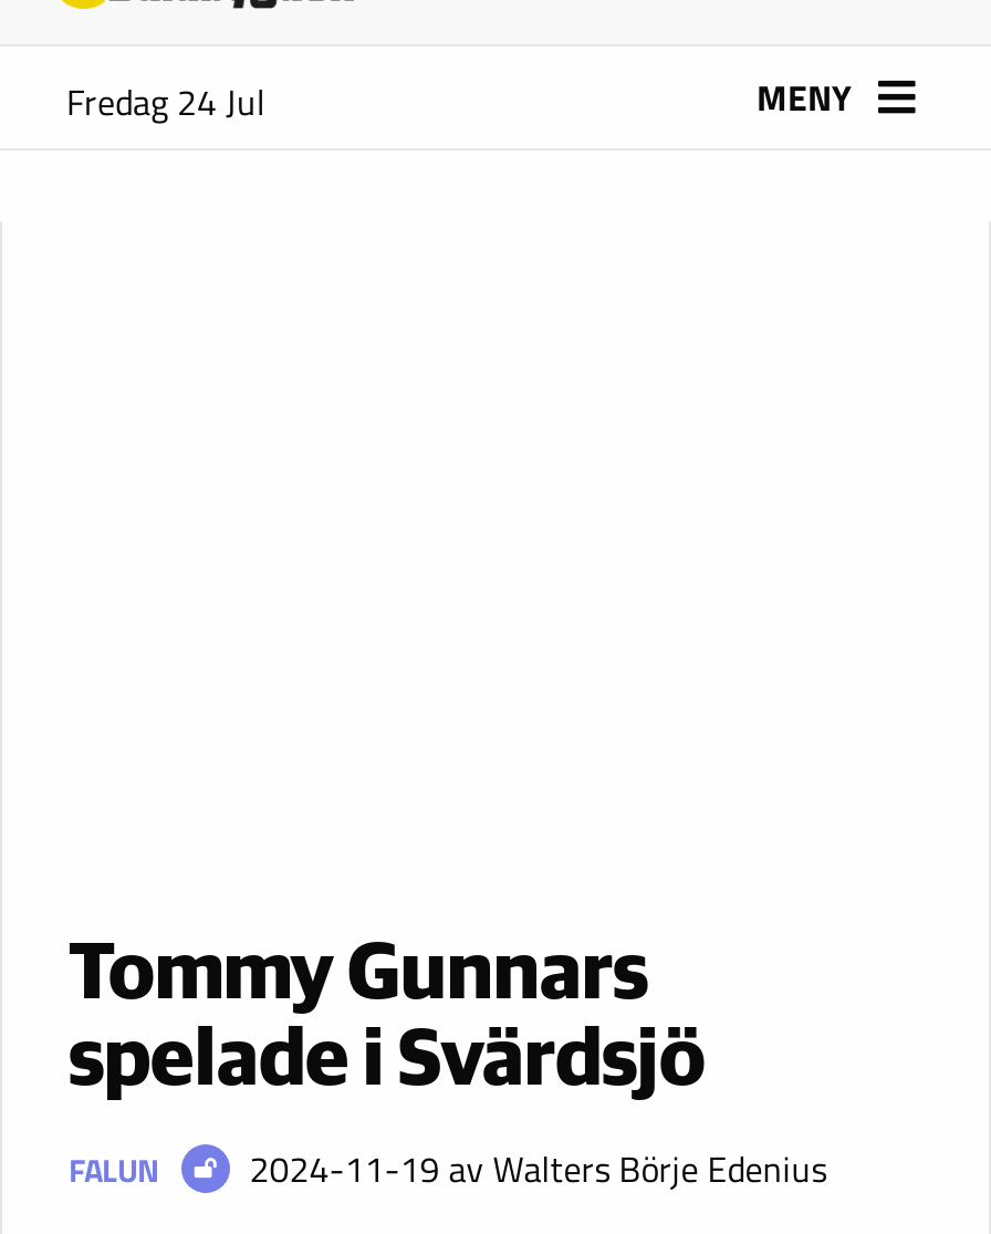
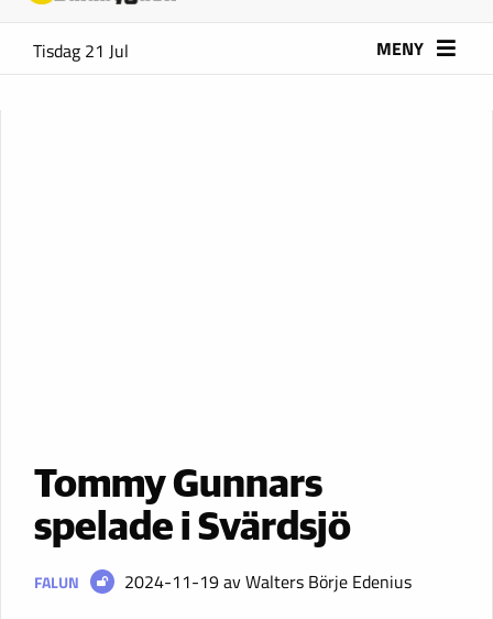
- Fredag 24 Jul
+ Tisdag 21 Jul
